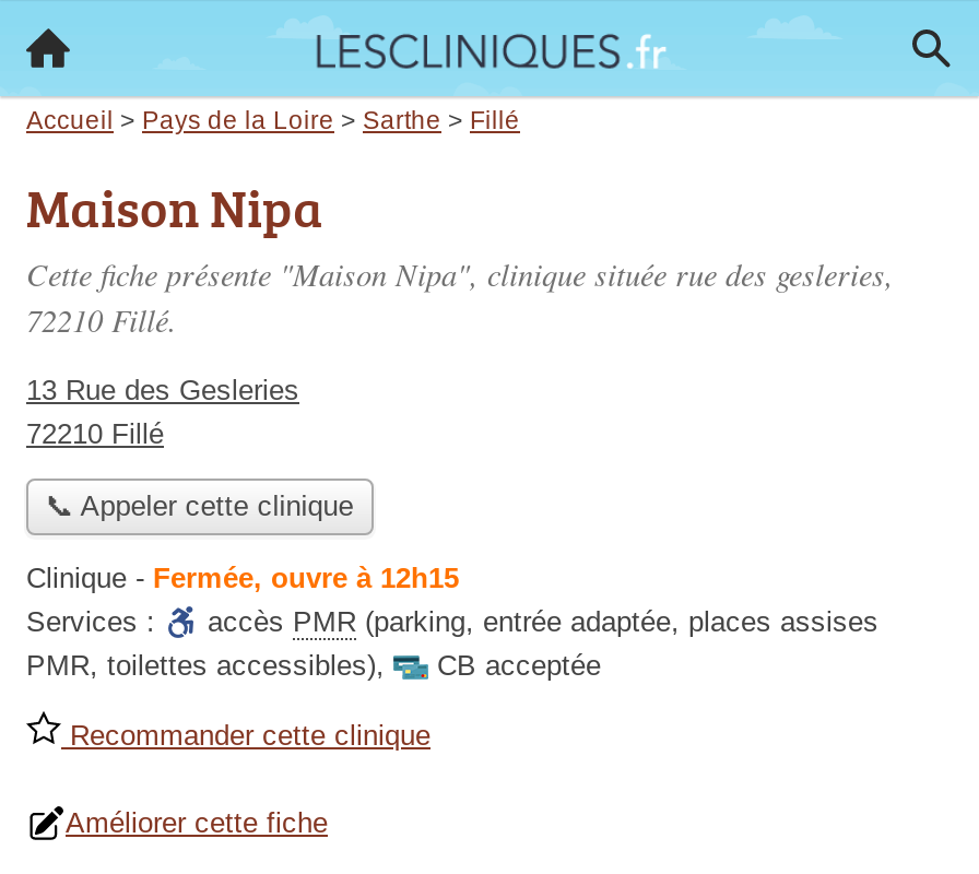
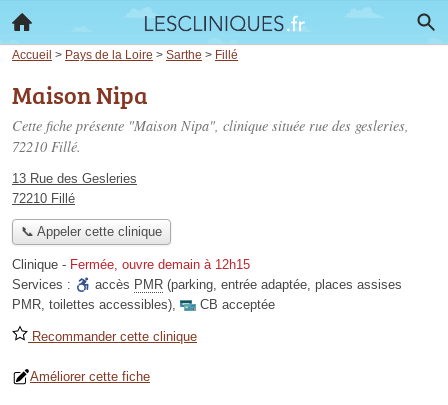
- Clinique - Fermée, ouvre à 12h15
+ Clinique - Fermée, ouvre demain à 12h15
